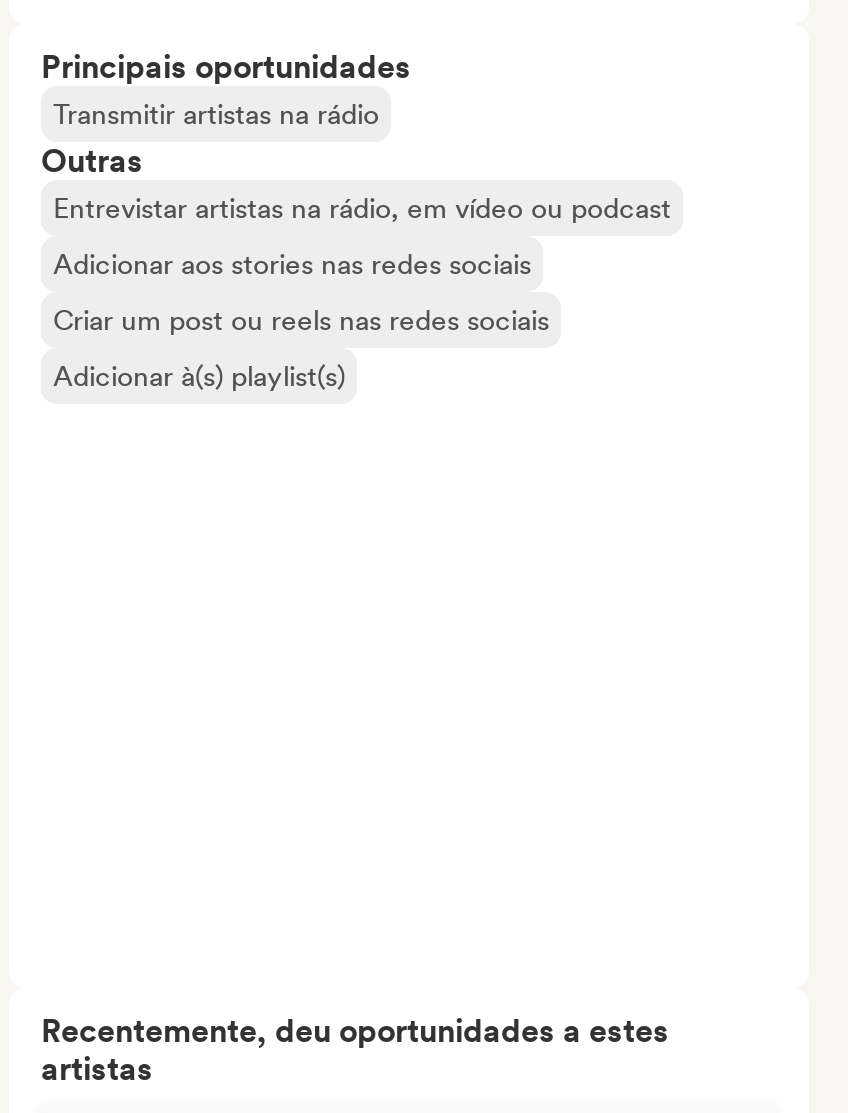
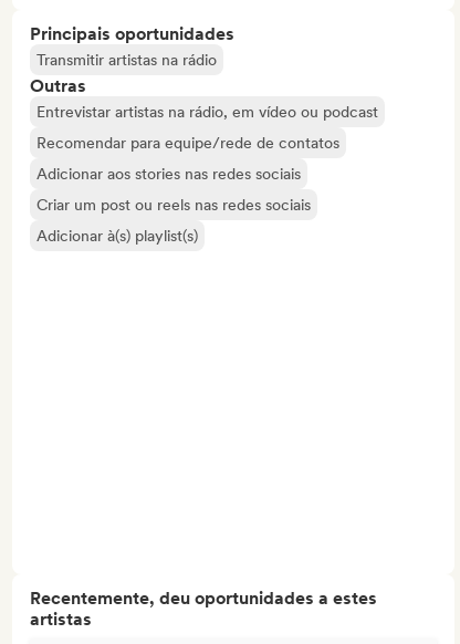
+ Recomendar para equipe/rede de contatos
